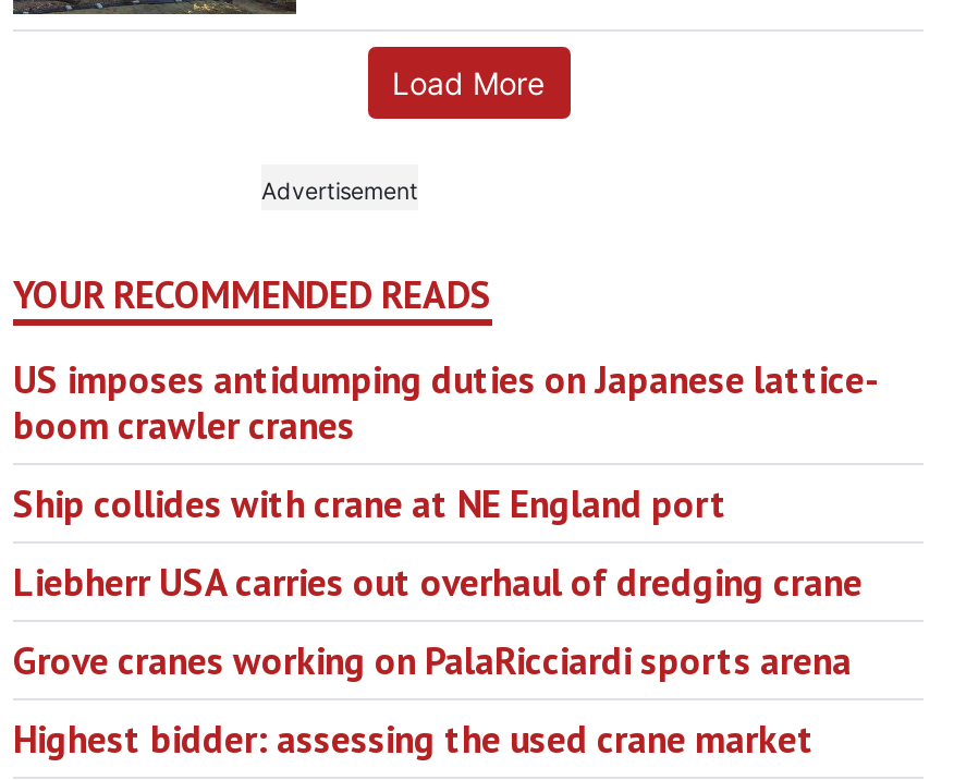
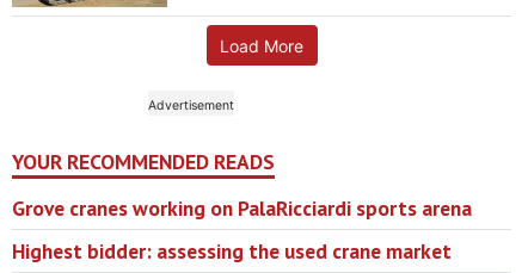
- US imposes antidumping duties on Japanese lattice-
- boom crawler cranes
- Ship collides with crane at NE England port
- Liebherr USA carries out overhaul of dredging crane
